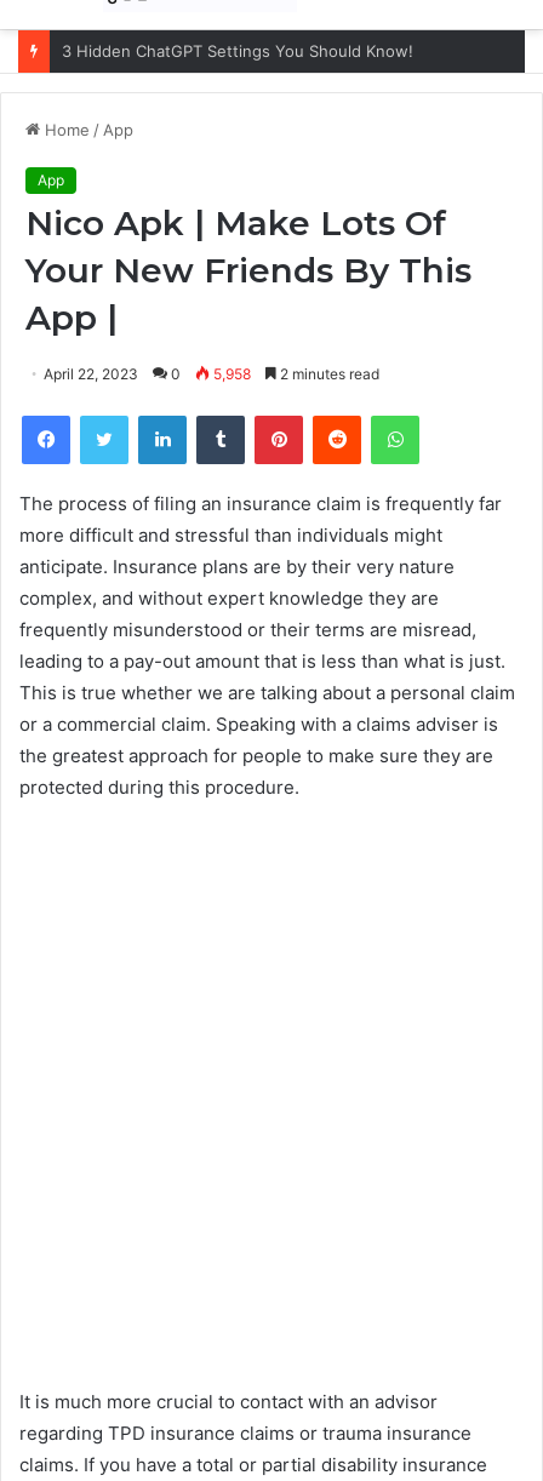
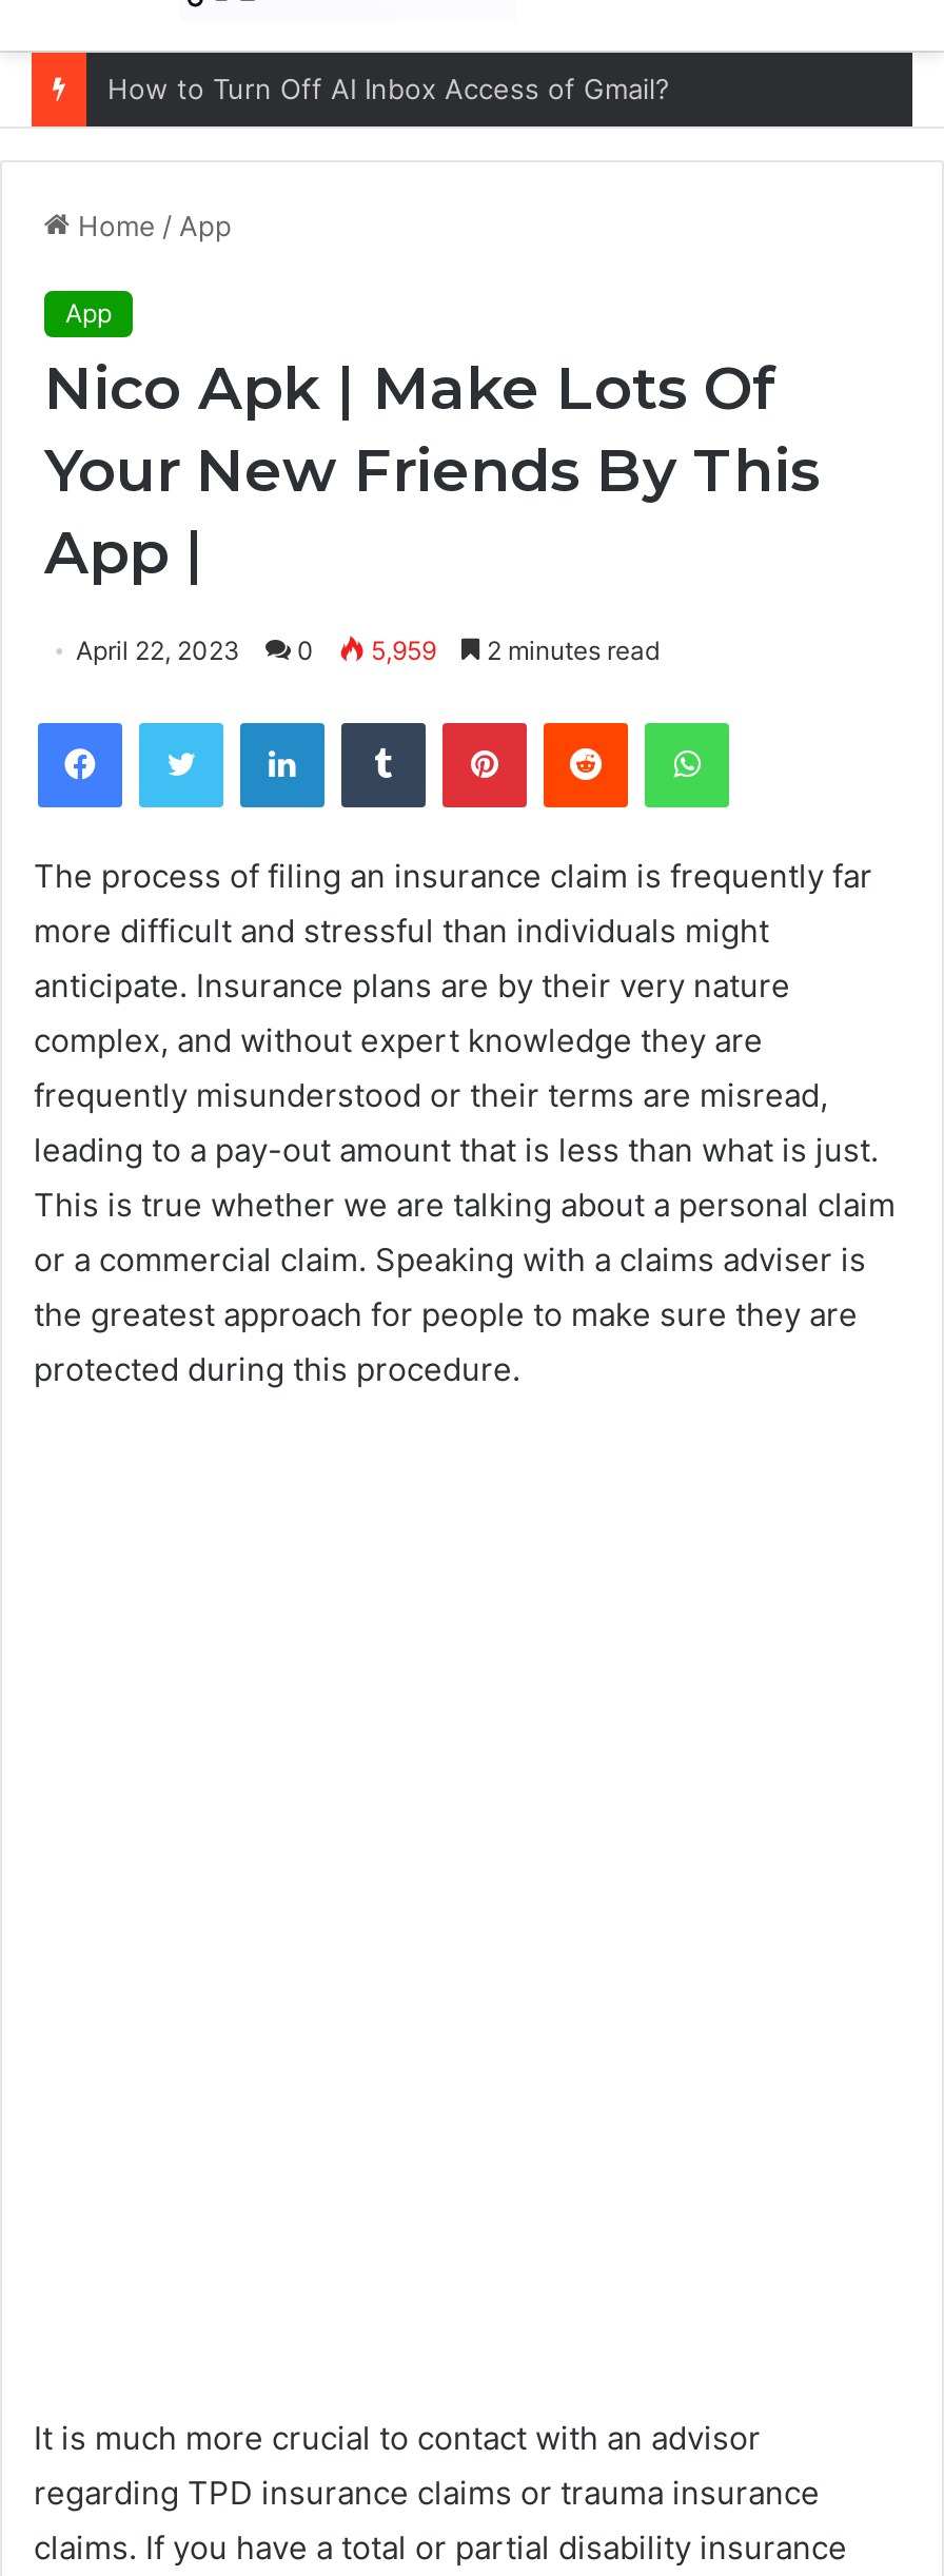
- 3 Hidden ChatGPT Settings You Should Know!
+ How to Turn Off AI Inbox Access of Gmail?

- April 22, 2023 0 5,958 2 minutes read
+ April 22, 2023 0 5,959 2 minutes read
